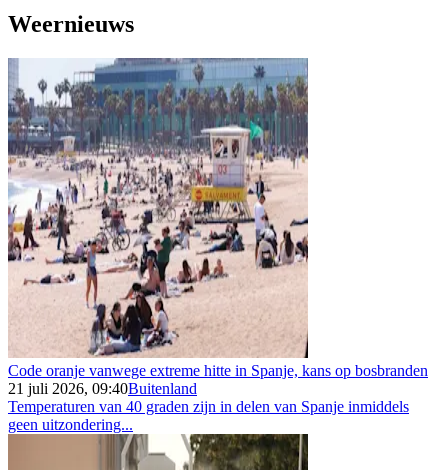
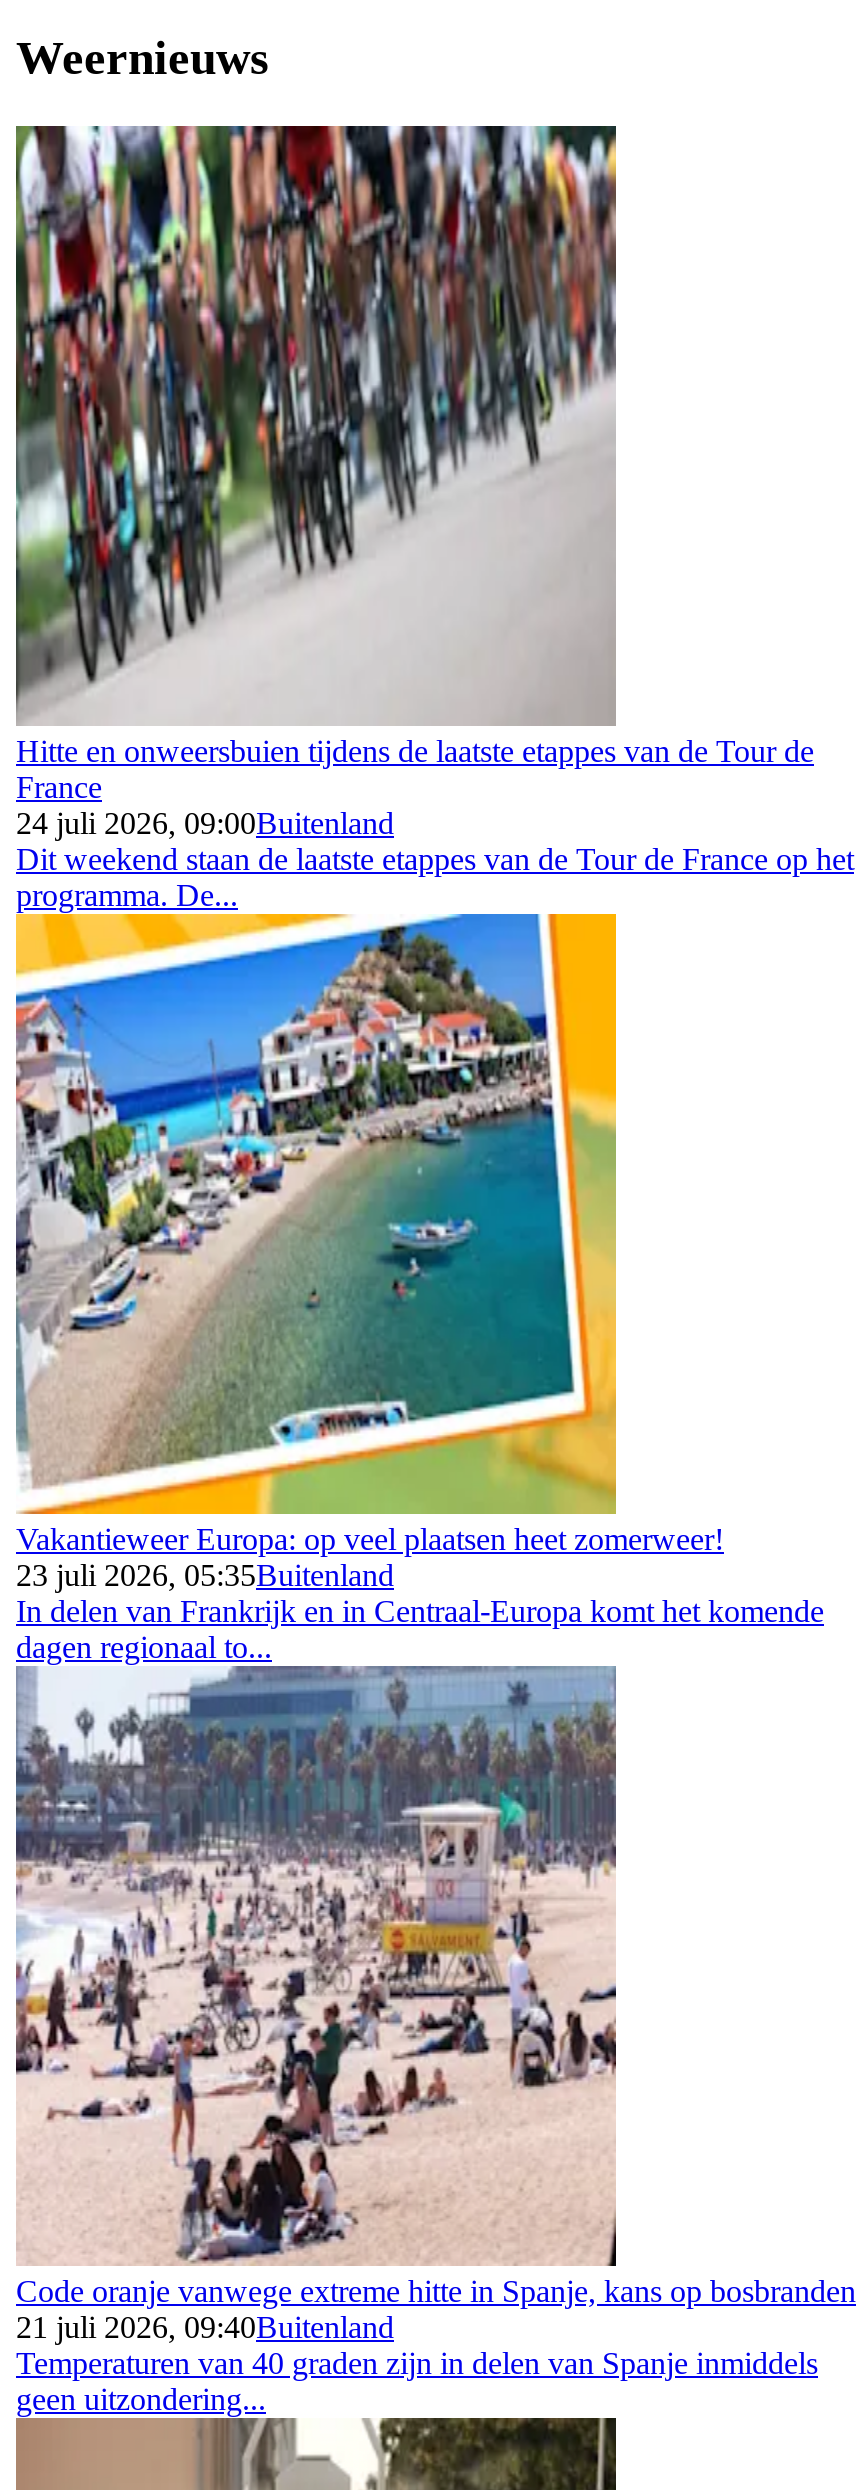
+ [image]
+ Hitte en onweersbuien tijdens de laatste etappes van de Tour de
+ France
+ 24 juli 2026, 09:00Buitenland
+ Dit weekend staan de laatste etappes van de Tour de France op het
+ programma. De...

+ [image]
+ Vakantieweer Europa: op veel plaatsen heet zomerweer!
+ 23 juli 2026, 05:35Buitenland
+ In delen van Frankrijk en in Centraal-Europa komt het komende
+ dagen regionaal to...
